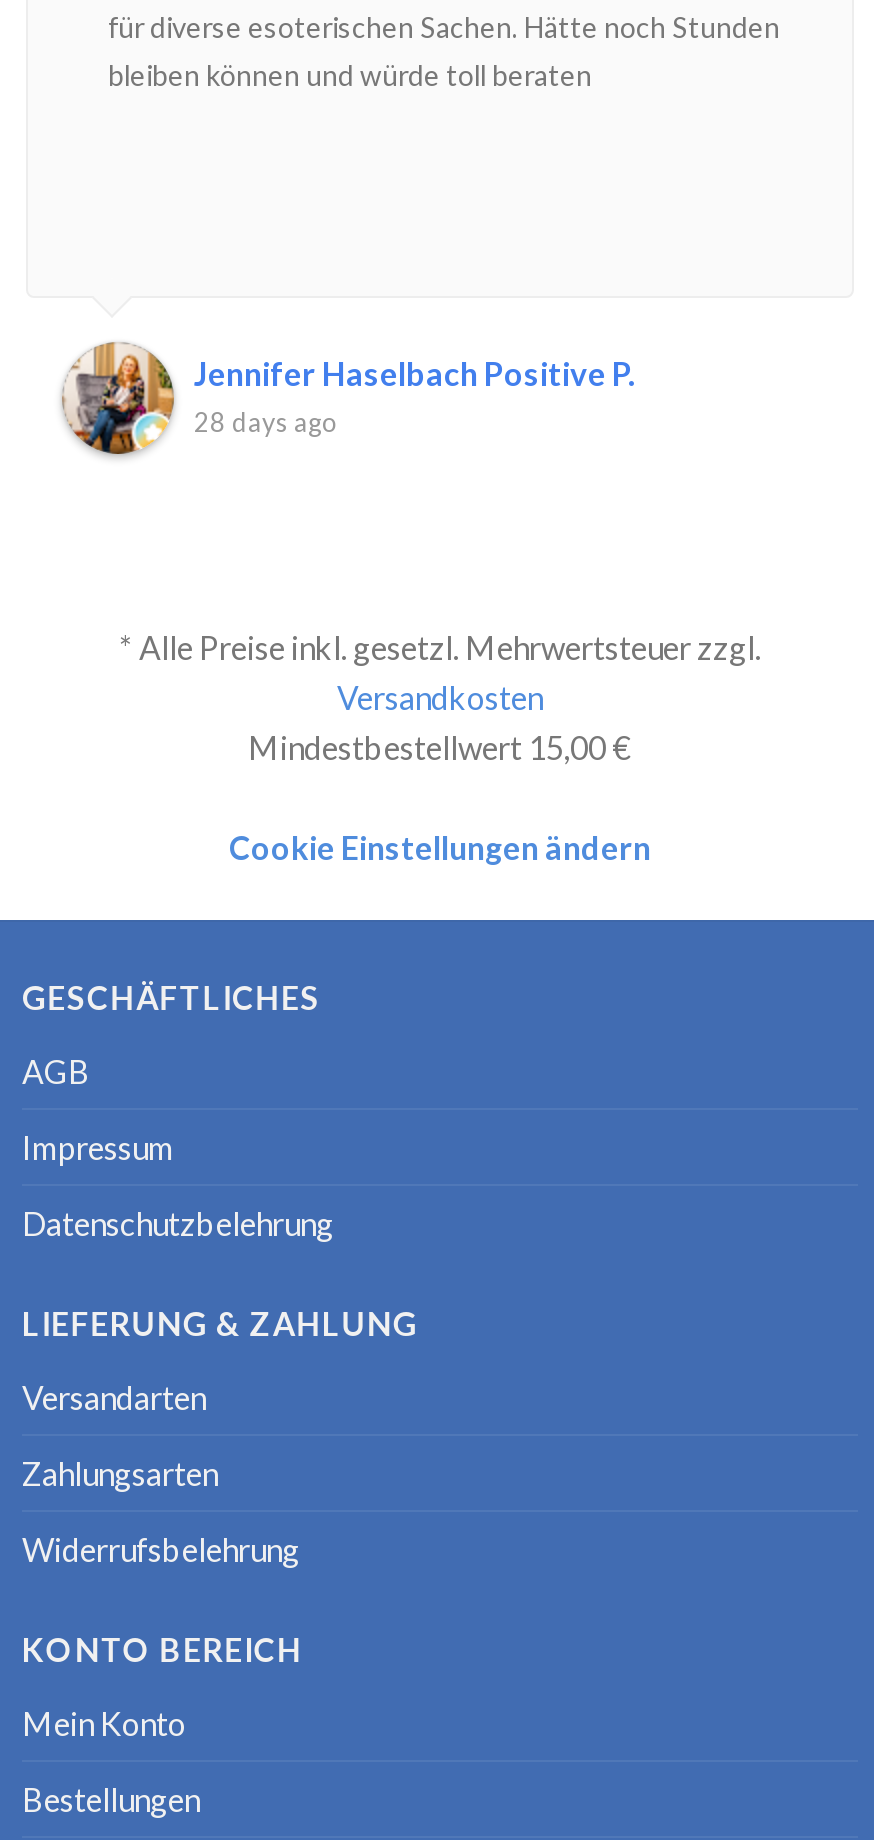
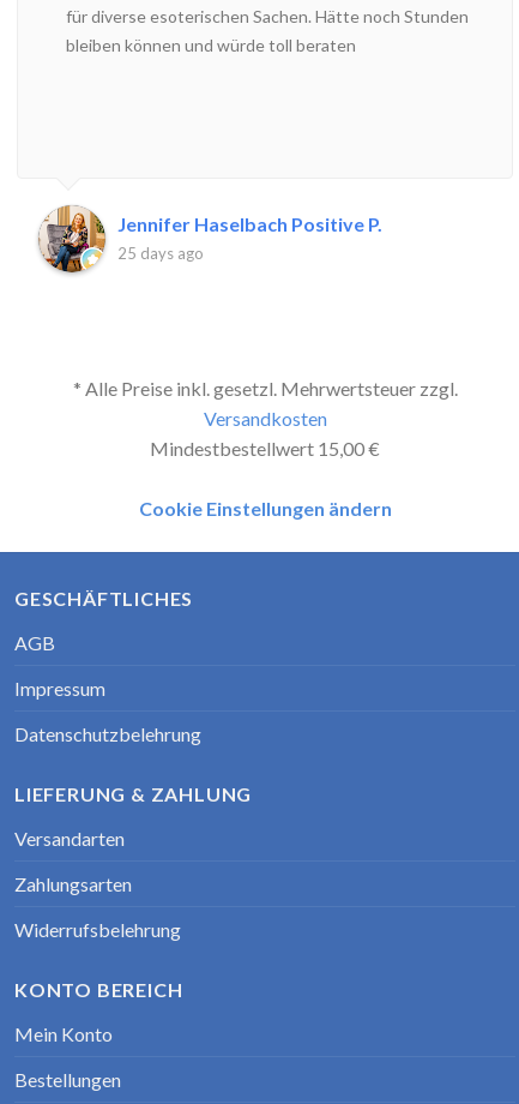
- 28 days ago
+ 25 days ago
